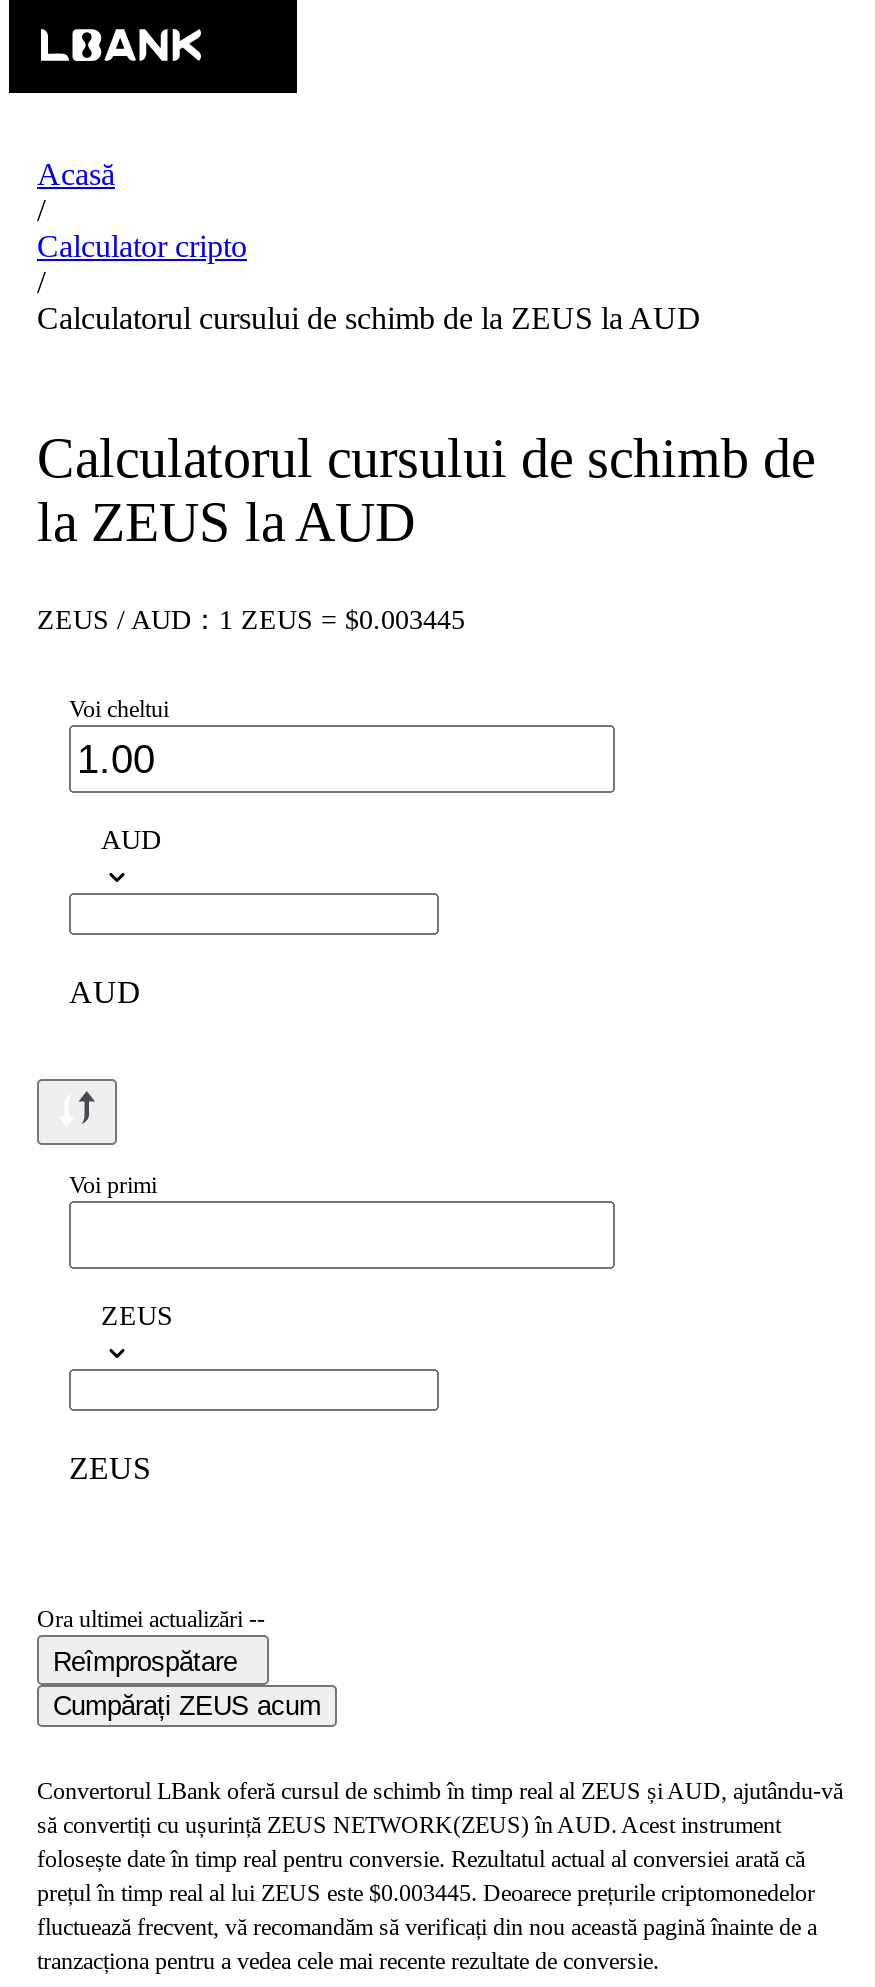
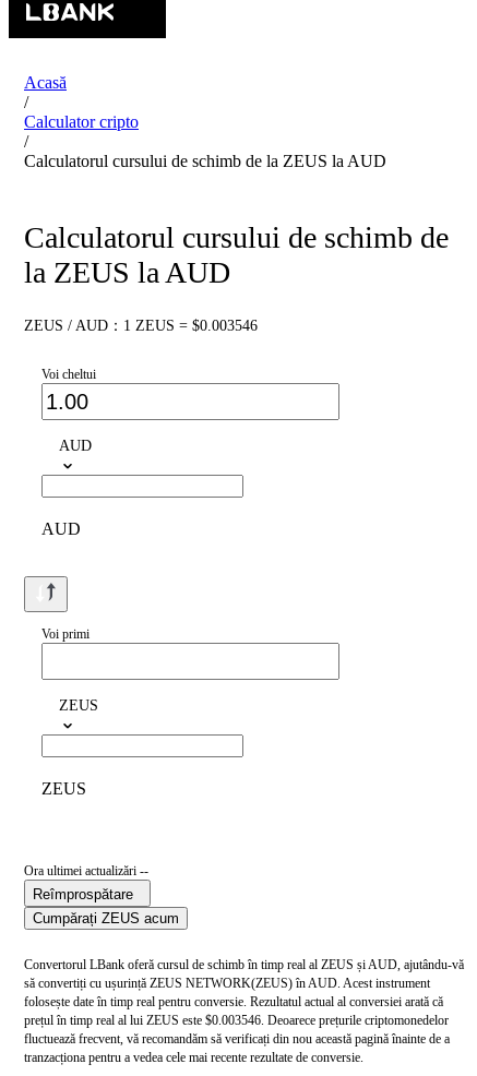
- ZEUS / AUD：1 ZEUS = $0.003445
+ ZEUS / AUD：1 ZEUS = $0.003546

- prețul în timp real al lui ZEUS este $0.003445. Deoarece prețurile criptomonedelor
+ prețul în timp real al lui ZEUS este $0.003546. Deoarece prețurile criptomonedelor
